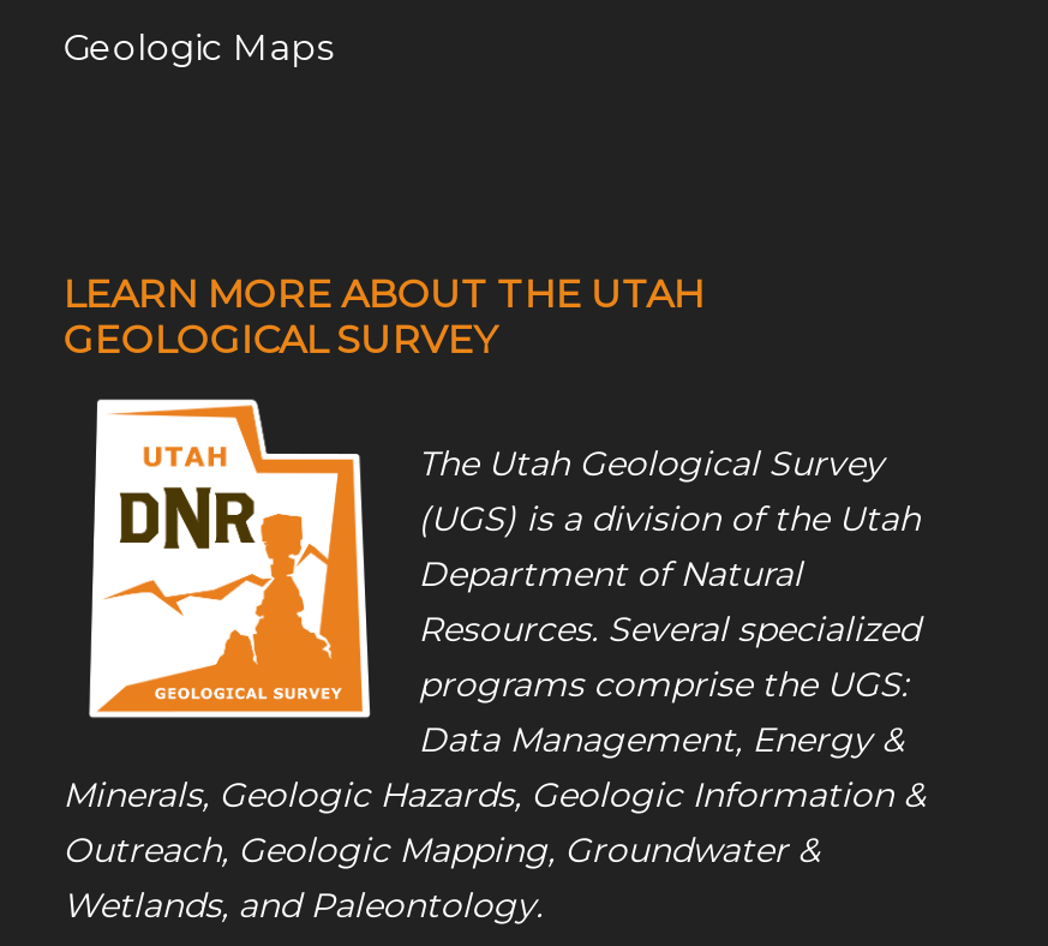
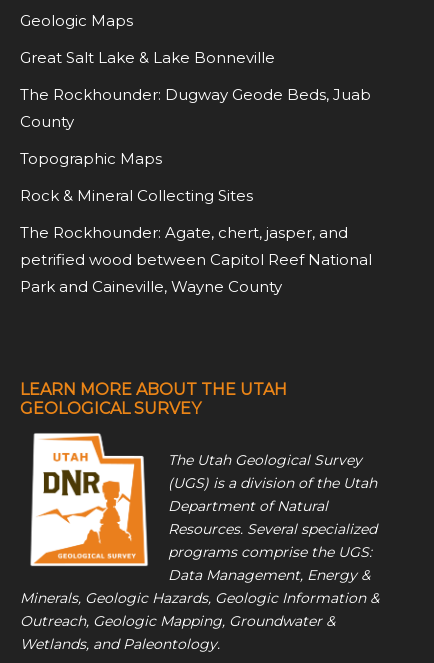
+ Great Salt Lake & Lake Bonneville
+ The Rockhounder: Dugway Geode Beds, Juab
+ County
+ Topographic Maps
+ Rock & Mineral Collecting Sites
+ The Rockhounder: Agate, chert, jasper, and
+ petrified wood between Capitol Reef National
+ Park and Caineville, Wayne County
